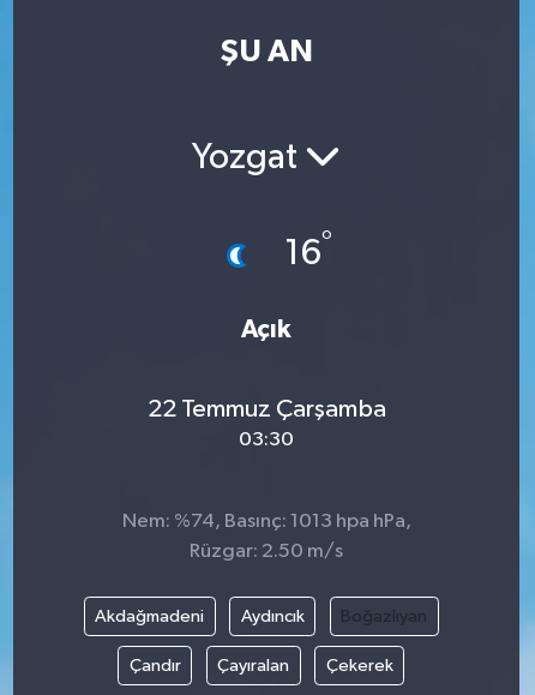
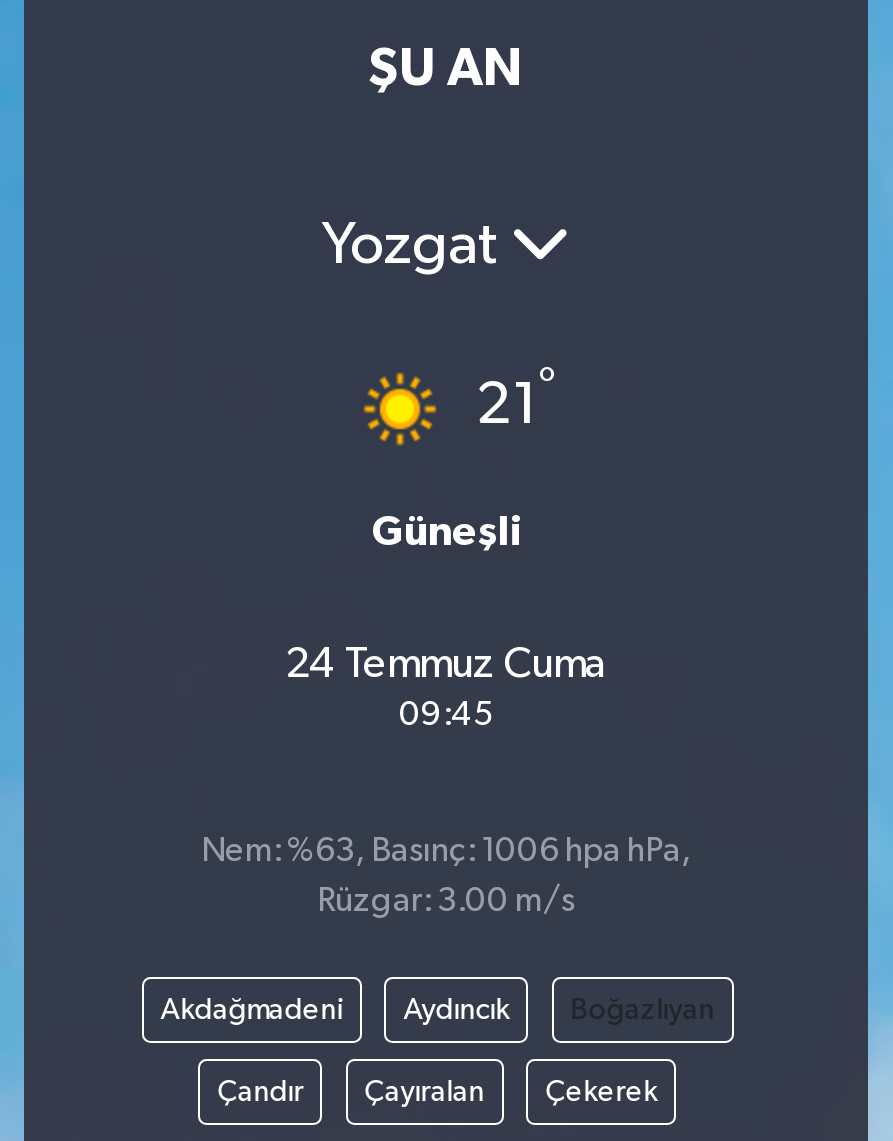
- [image]
- 16°
+ [image]
+ 21°

- Açık
+ Güneşli

- 22 Temmuz Çarşamba
- 03:30
+ 24 Temmuz Cuma
+ 09:45

- Nem: %74, Basınç: 1013 hpa hPa,
+ Nem: %63, Basınç: 1006 hpa hPa,

- Rüzgar: 2.50 m/s
+ Rüzgar: 3.00 m/s
